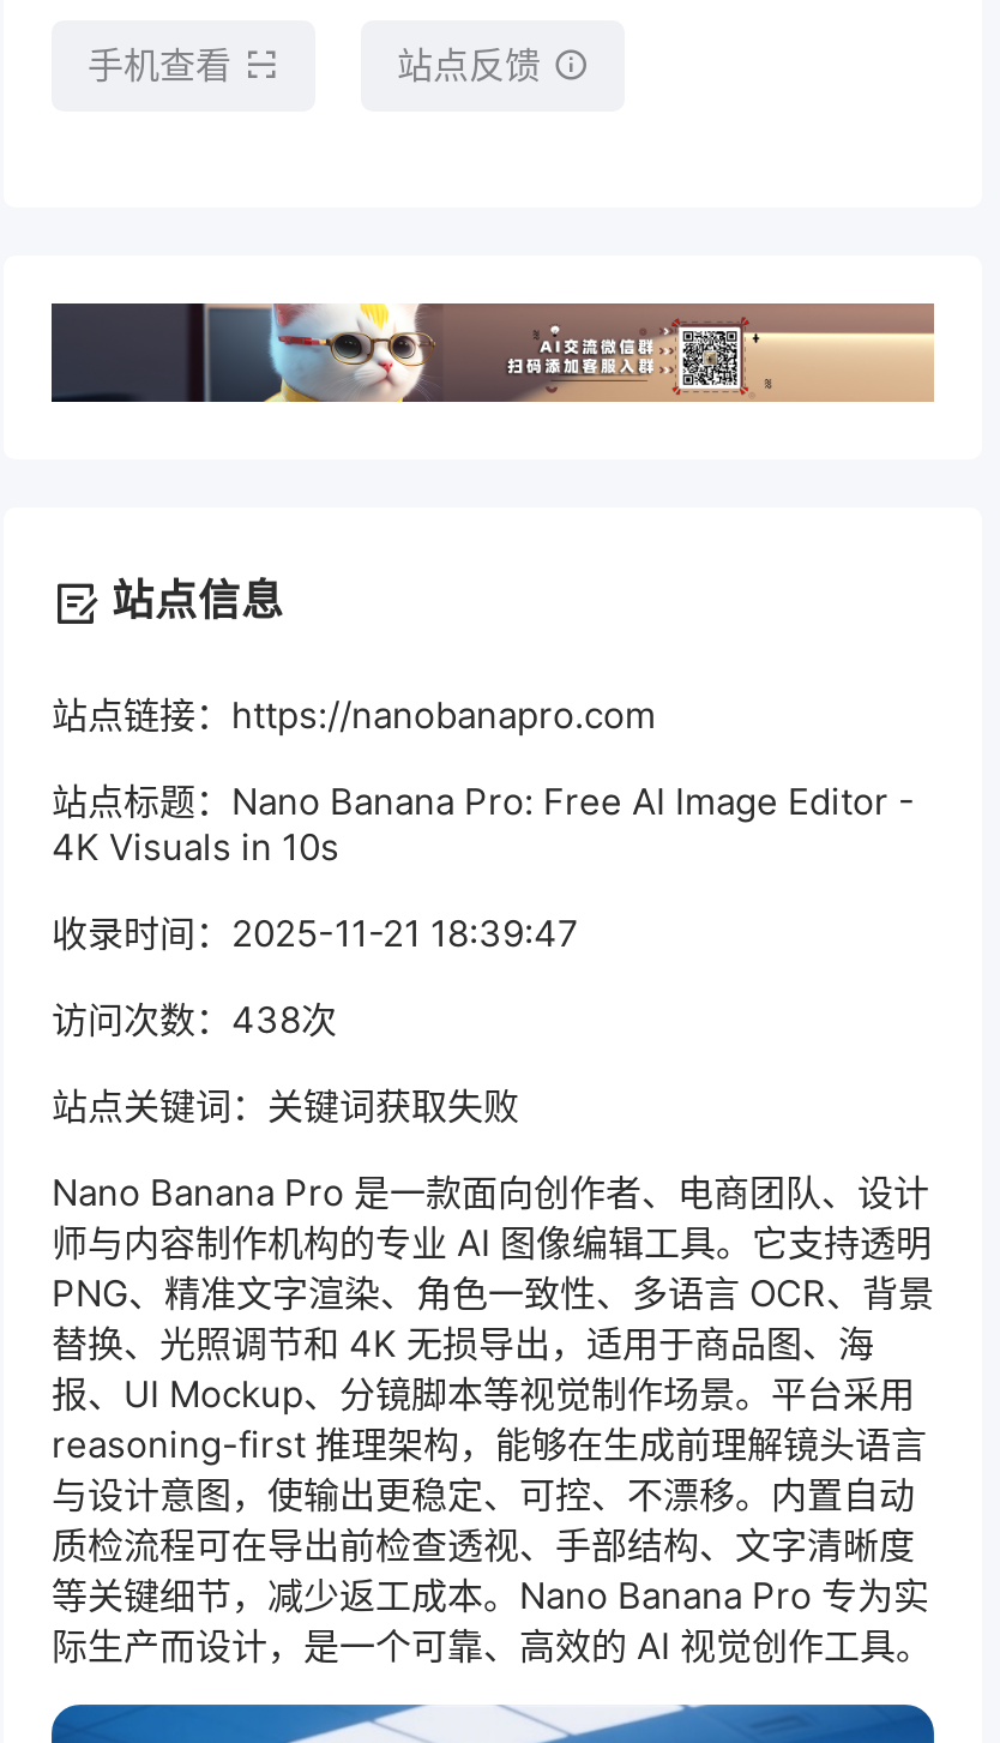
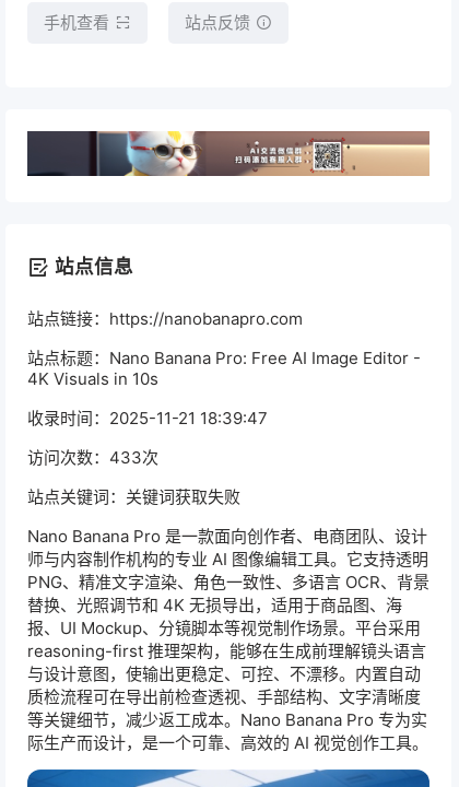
- 访问次数：438次
+ 访问次数：433次
